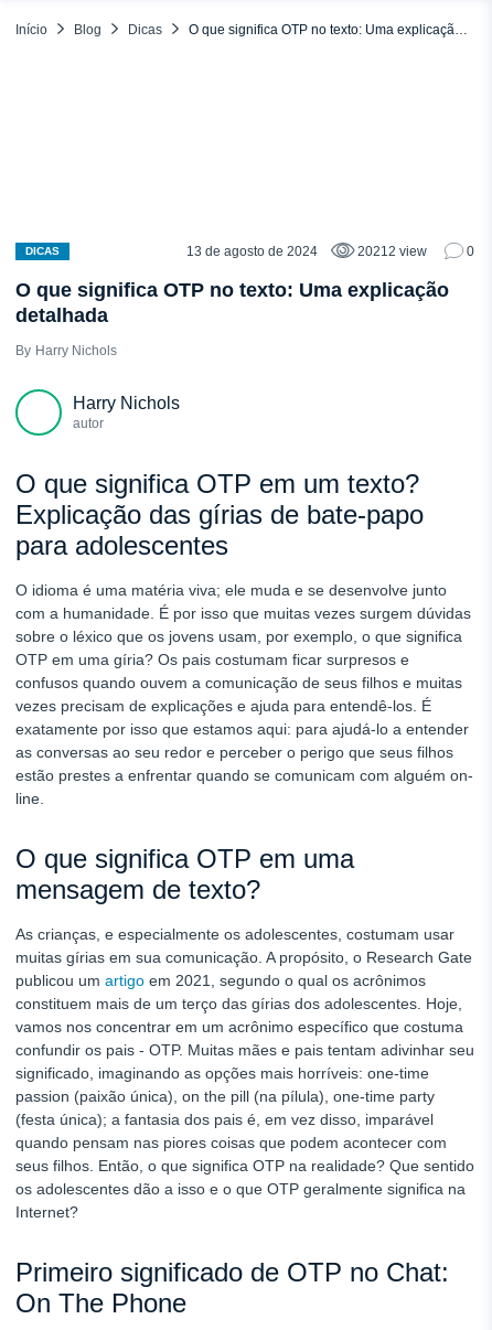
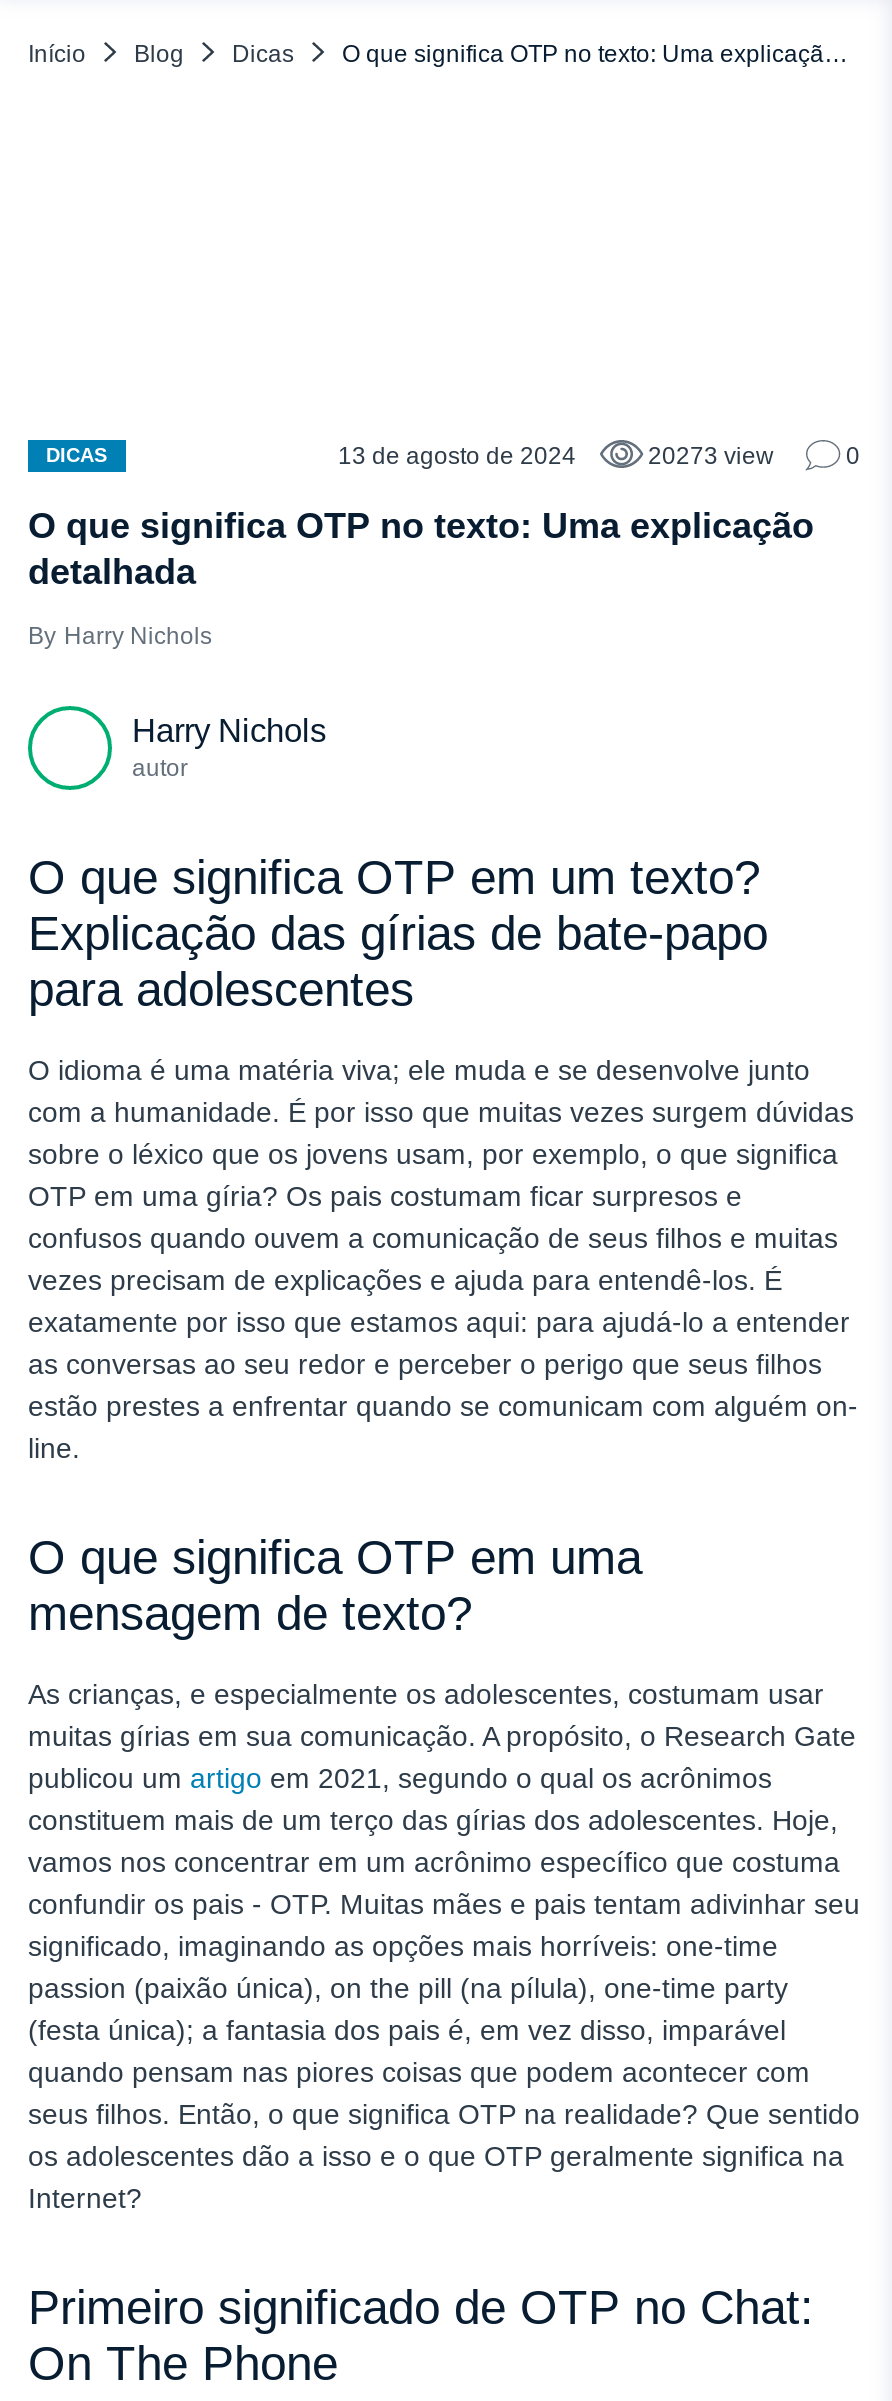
- 20212 view
+ 20273 view
